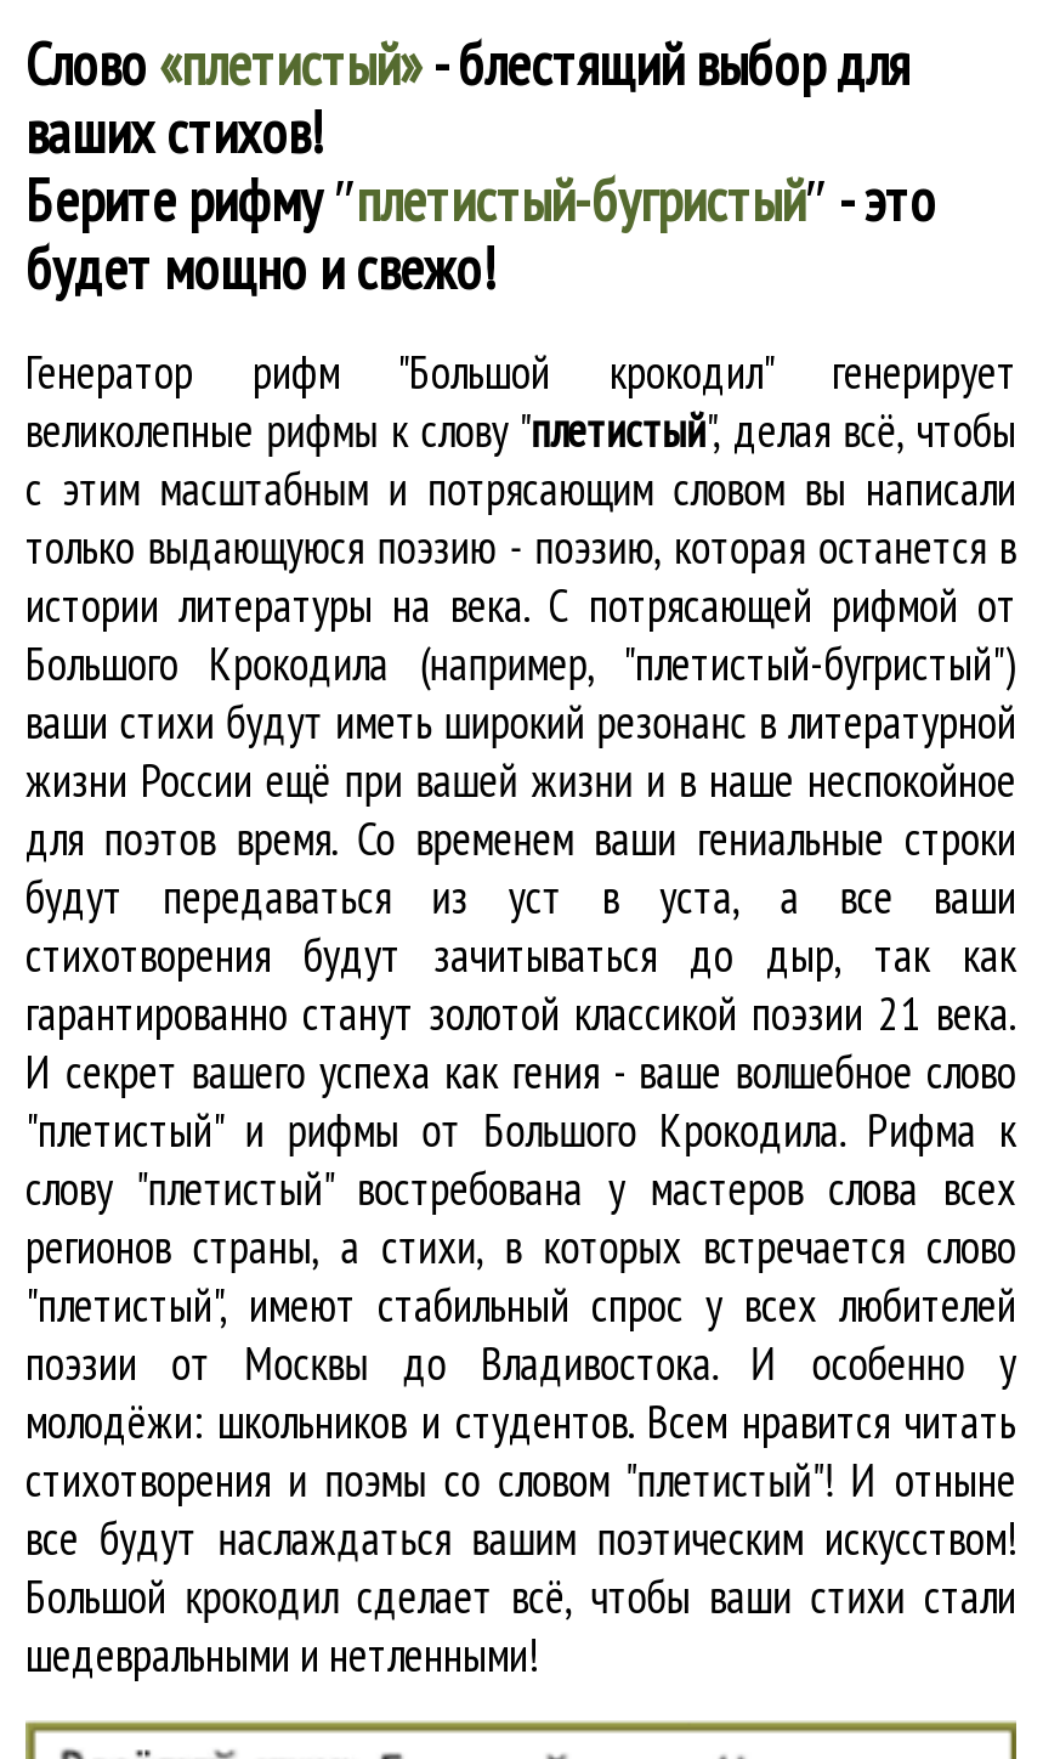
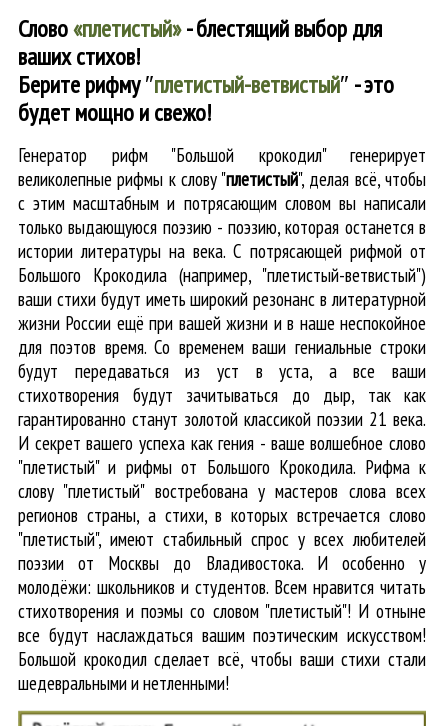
- Берите рифму″плетистый-бугристый″ - это
+ Берите рифму″плетистый-ветвистый″ - это

- Большого Крокодила (например, "плетистый-бугристый")
+ Большого Крокодила (например, "плетистый-ветвистый")
